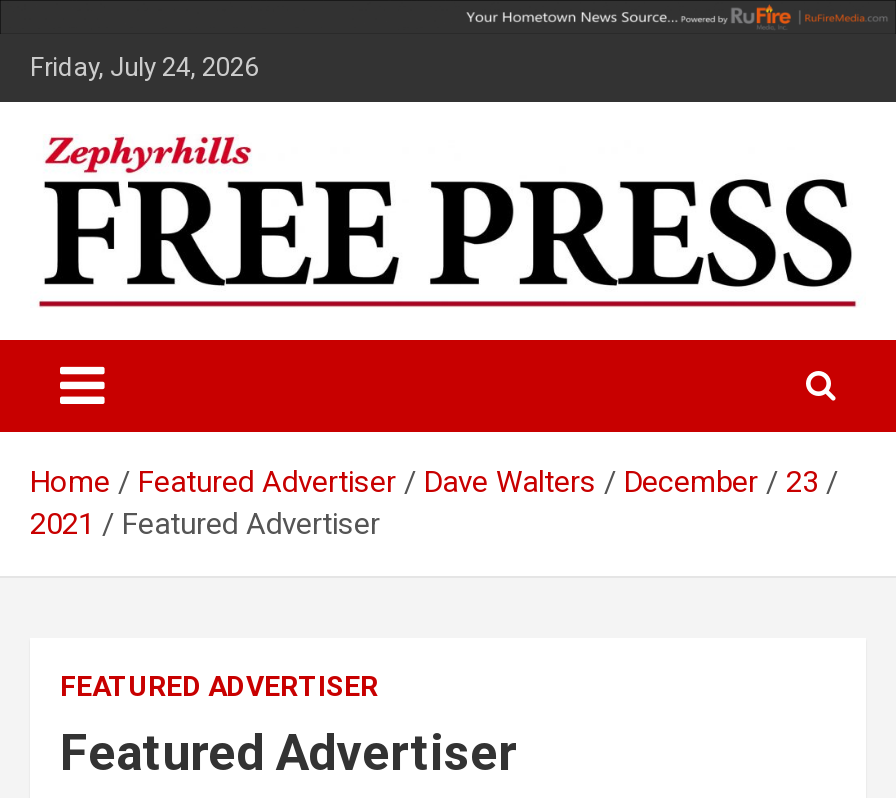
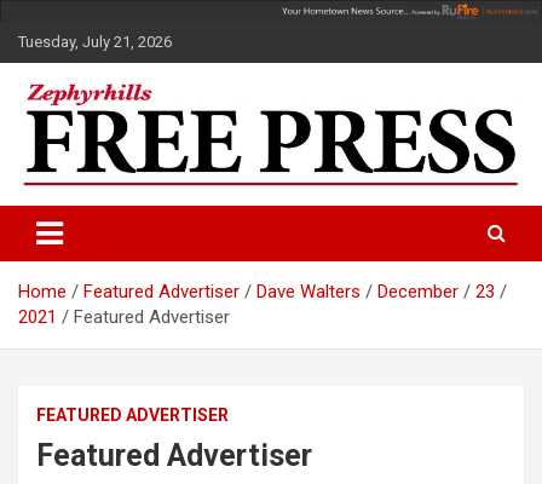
- Friday, July 24, 2026
+ Tuesday, July 21, 2026
